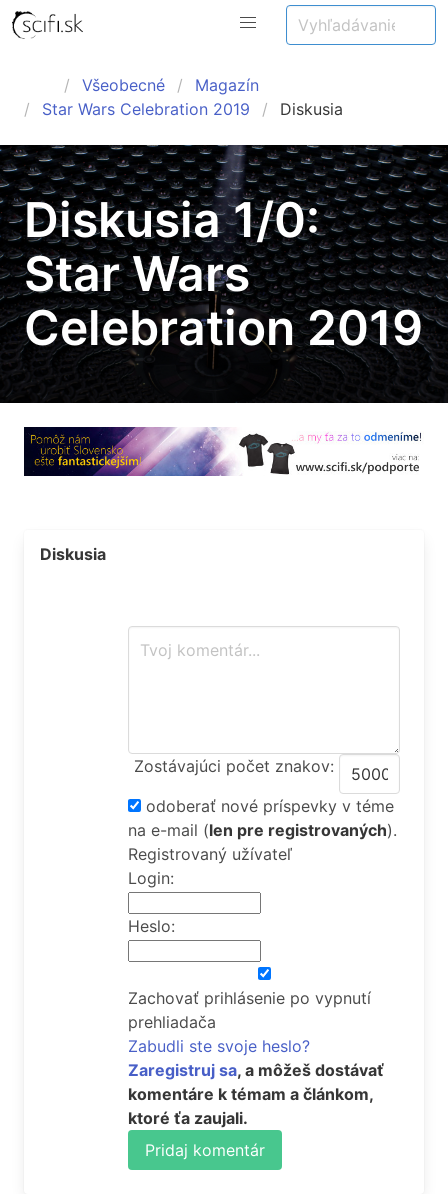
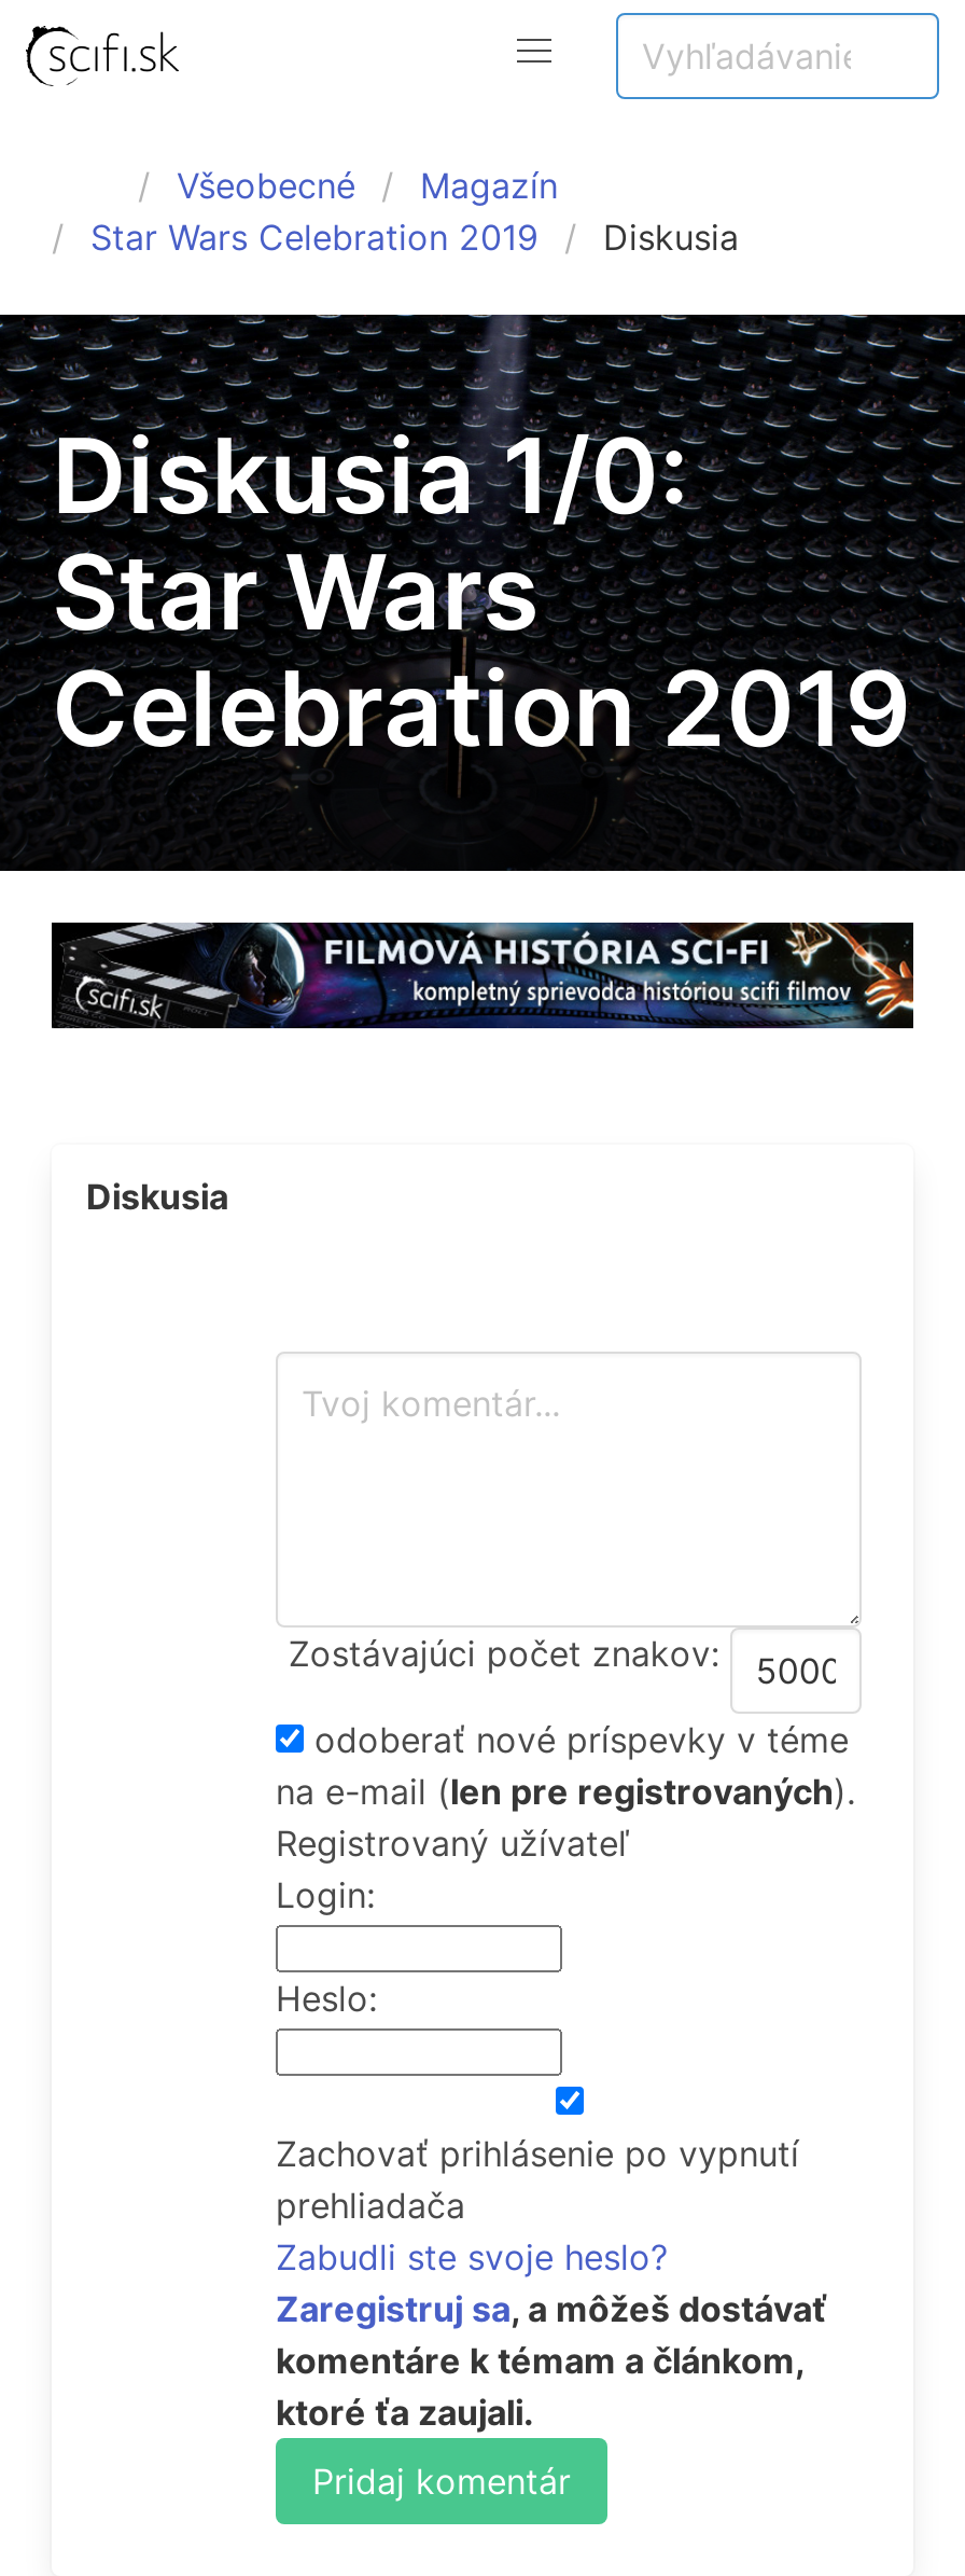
- [image]
+ [image]
